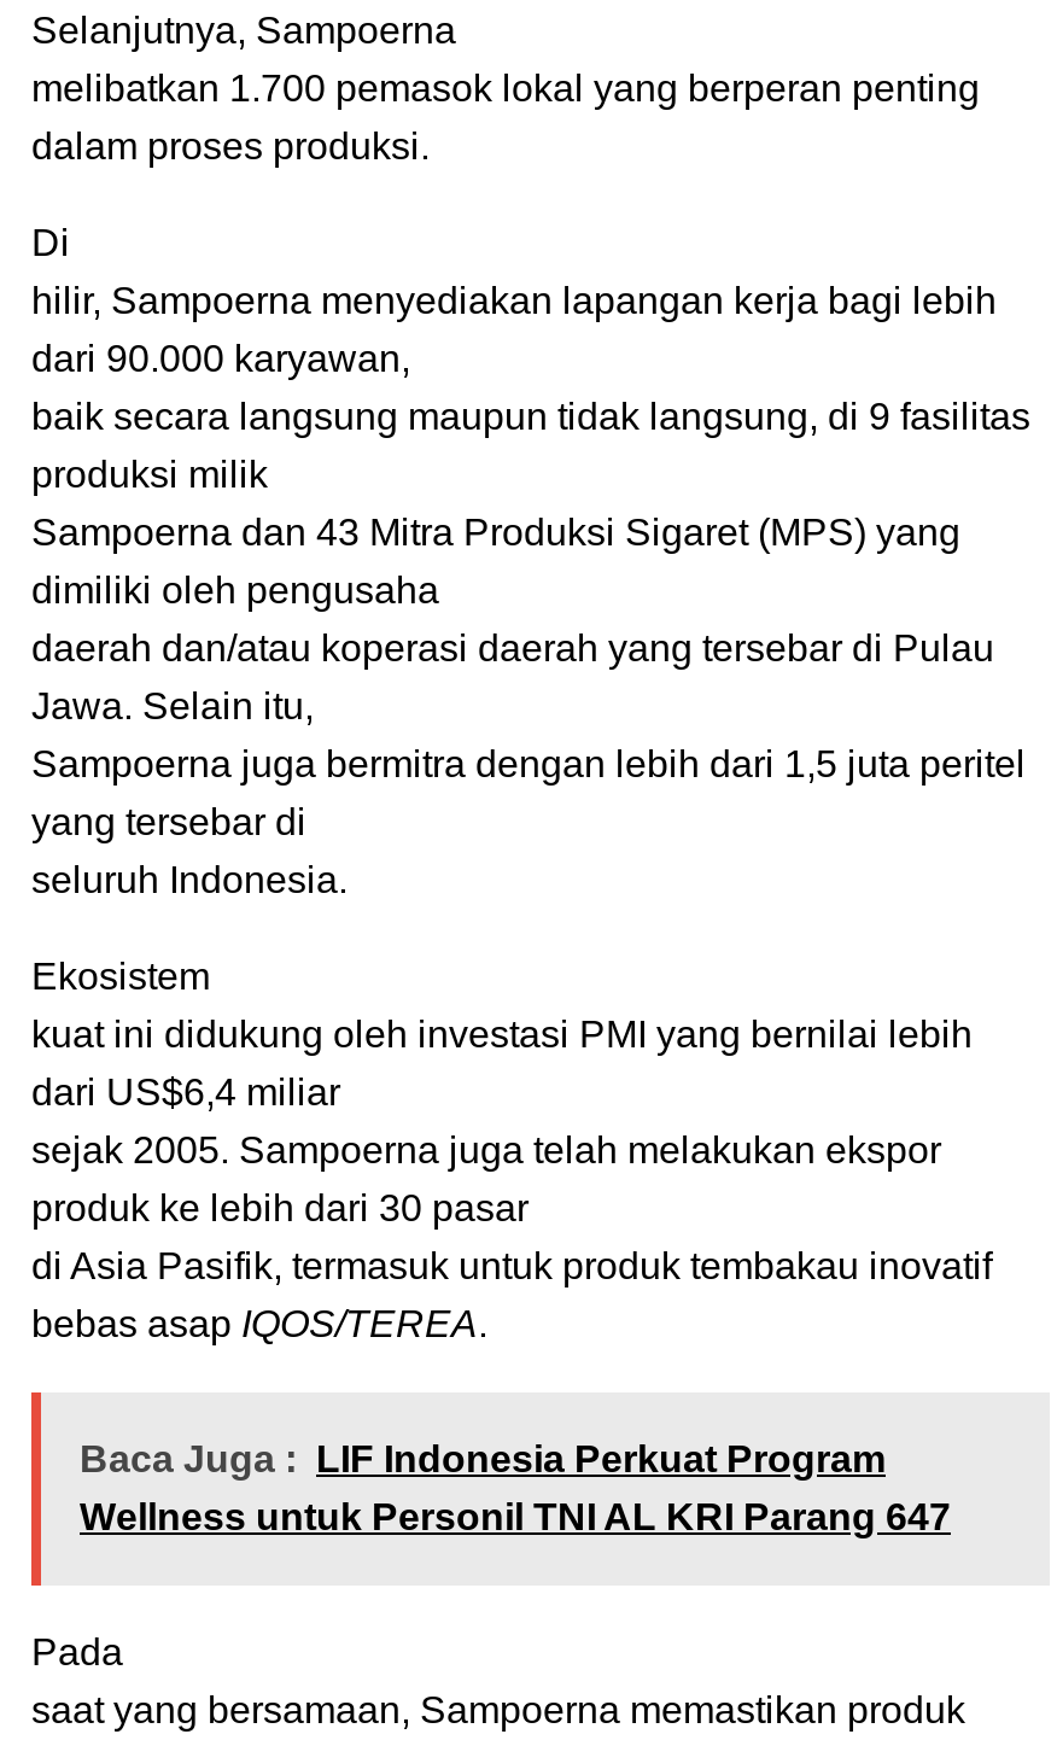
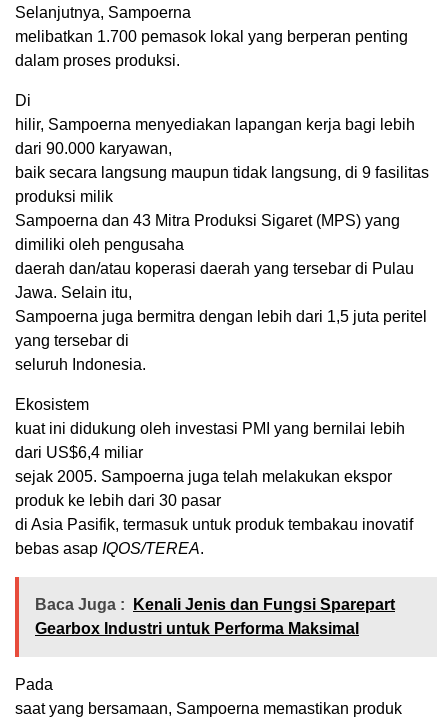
- Baca Juga : LIF Indonesia Perkuat Program
- Wellness untuk Personil TNI AL KRI Parang 647
+ Baca Juga : Kenali Jenis dan Fungsi Sparepart
+ Gearbox Industri untuk Performa Maksimal
